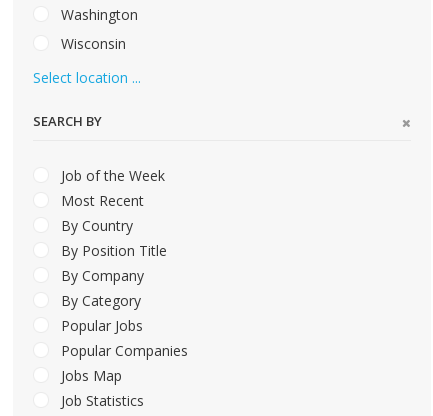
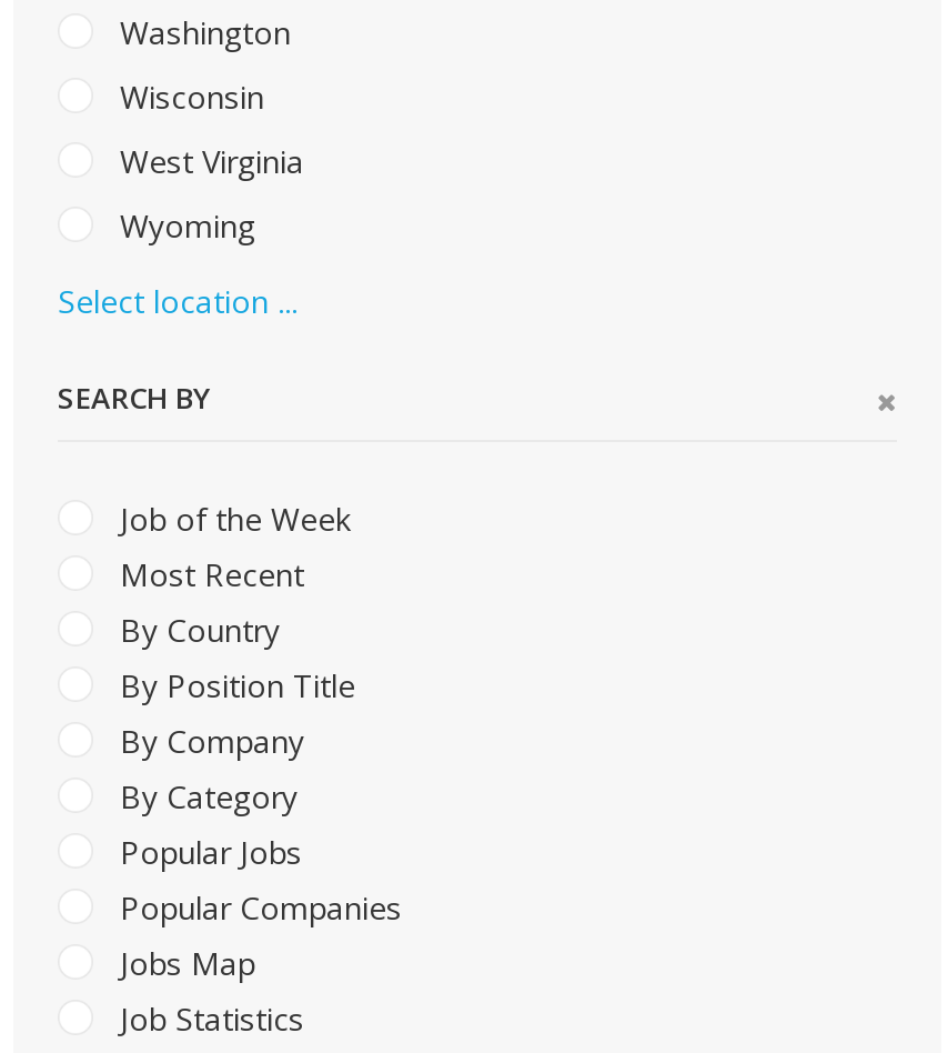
+ West Virginia
+ Wyoming
